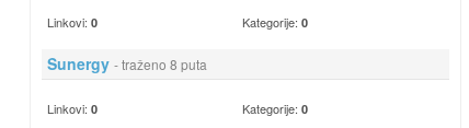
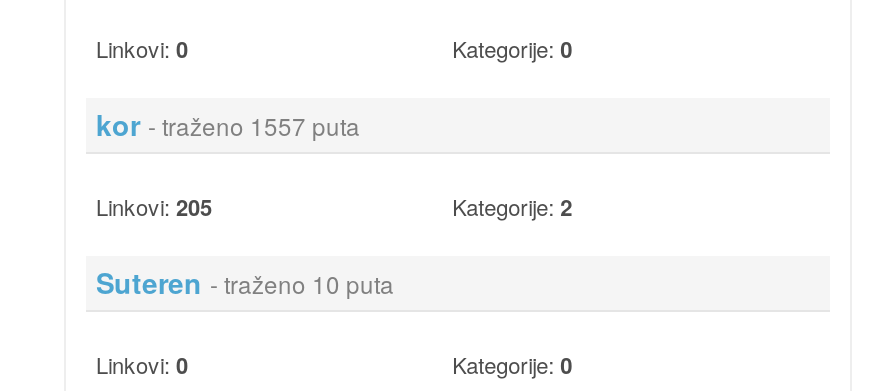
- Sunergy - traženo 8 puta
+ kor - traženo 1557 puta
+ Linkovi: 205
+ Kategorije: 2
+ Suteren - traženo 10 puta
